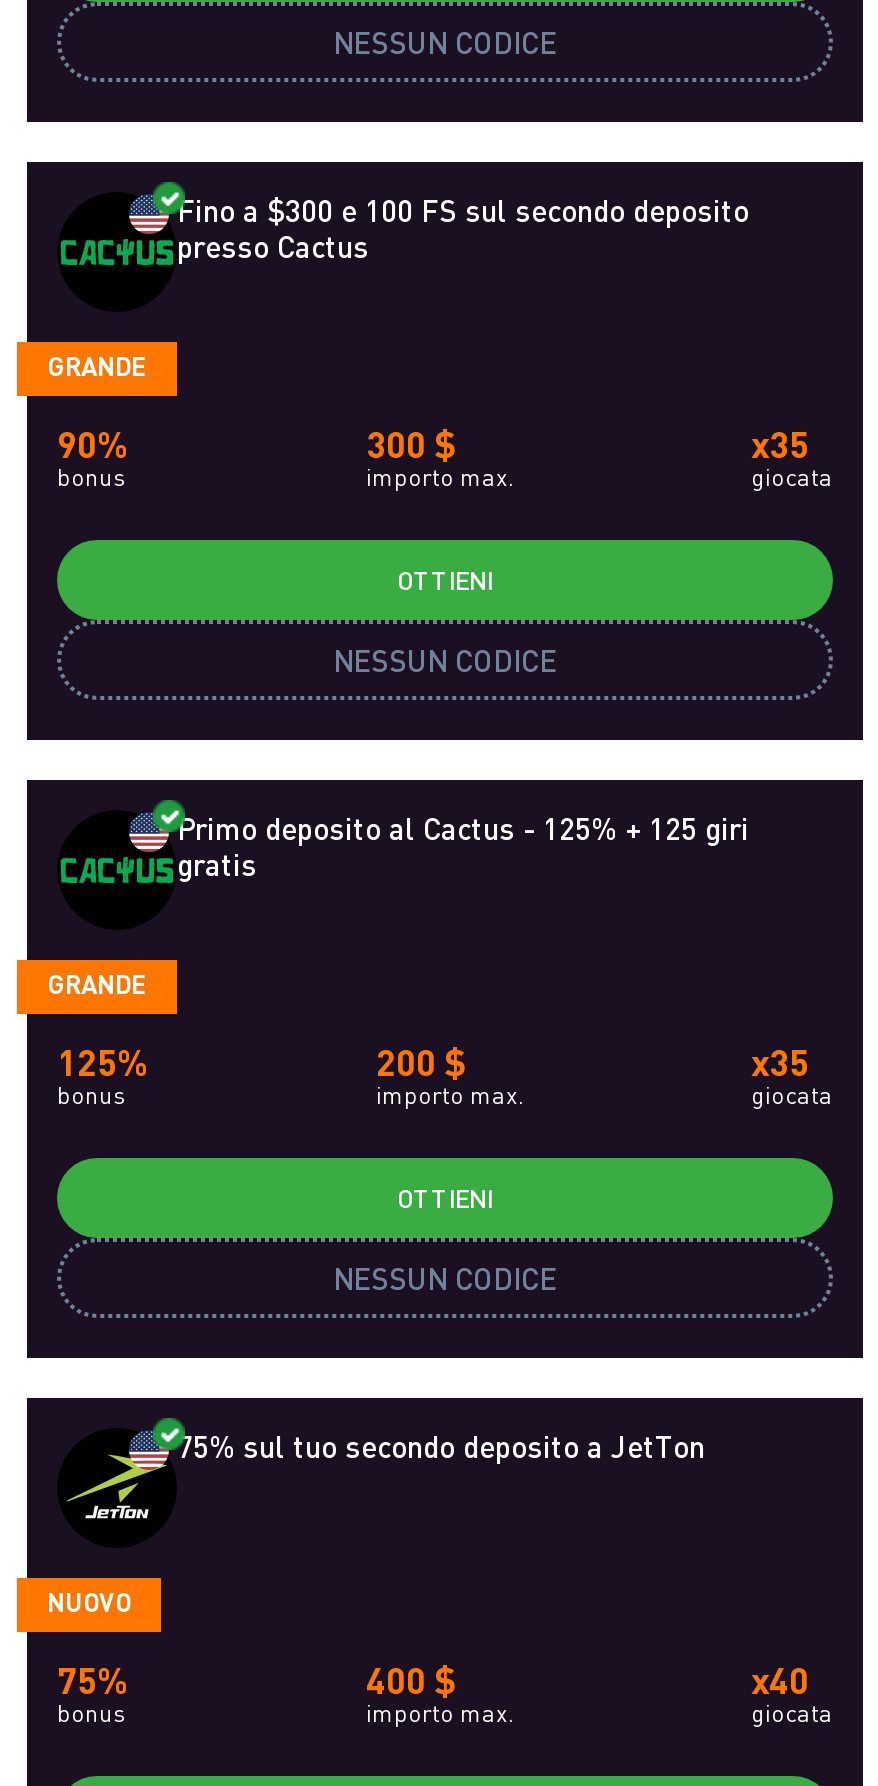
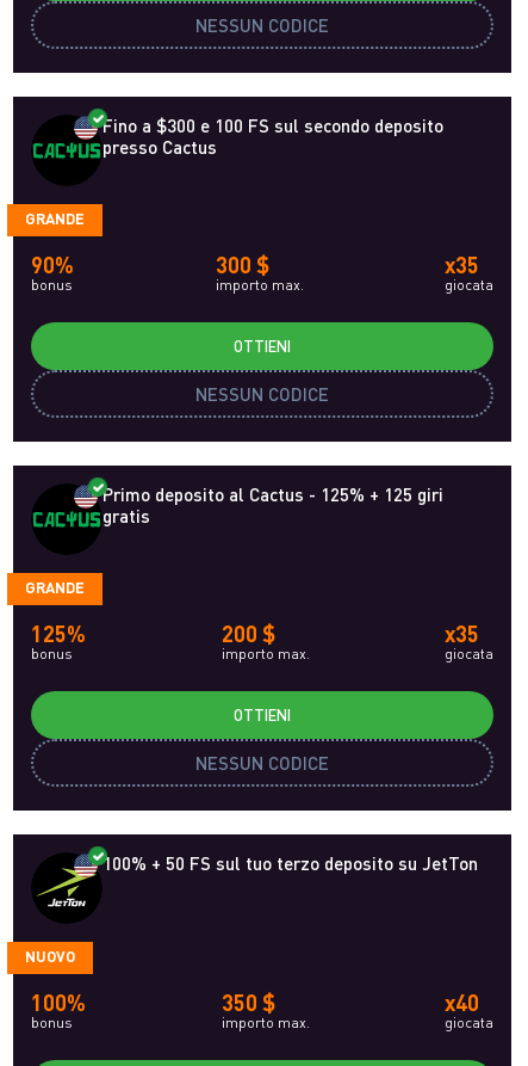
- 75% sul tuo secondo deposito a JetTon
+ 100% + 50 FS sul tuo terzo deposito su JetTon

- 75%
+ 100%

- 400 $
+ 350 $
